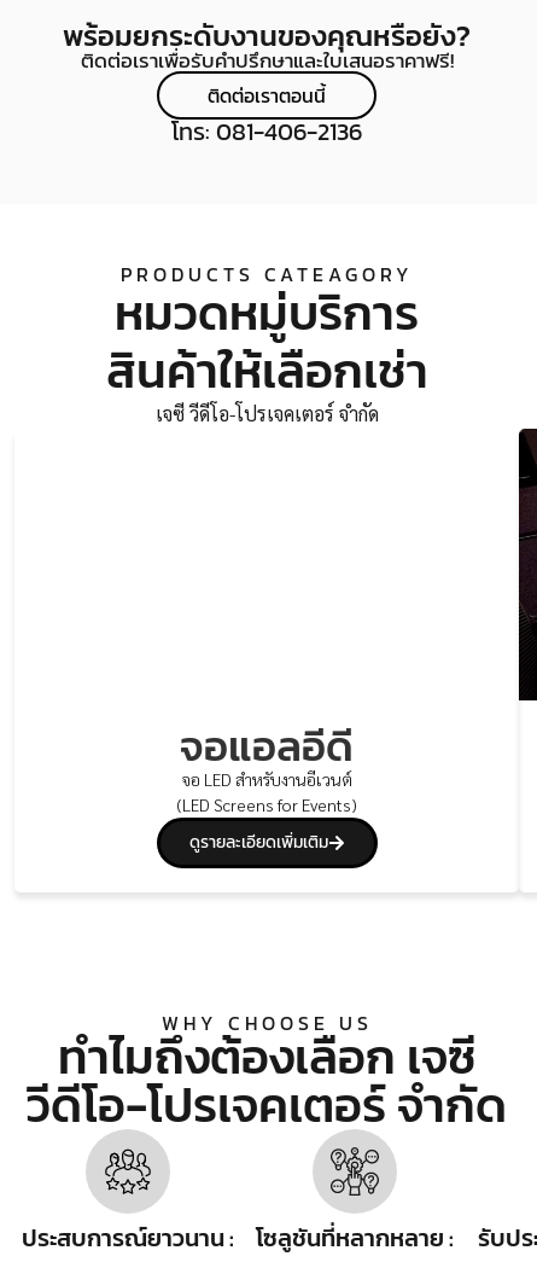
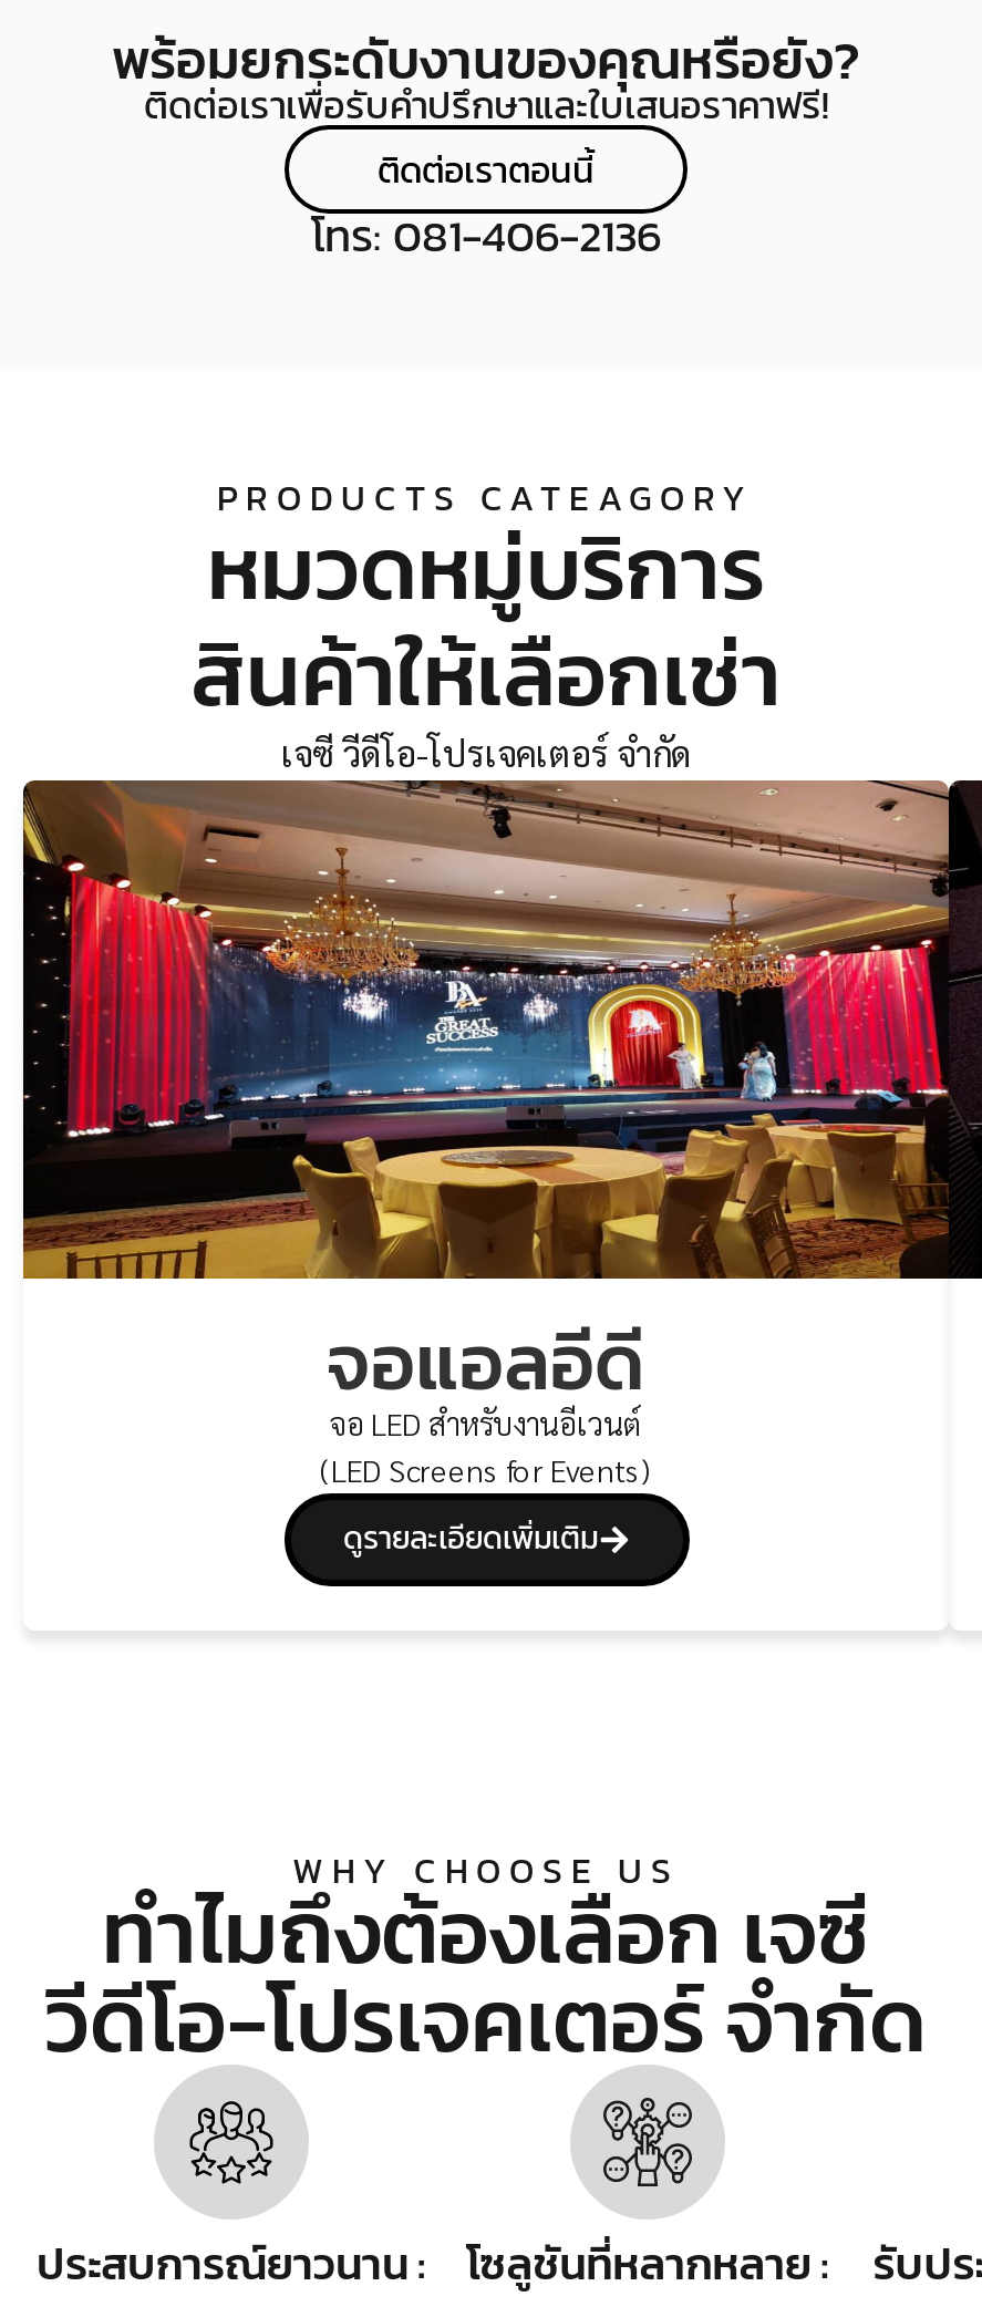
+ [image]
